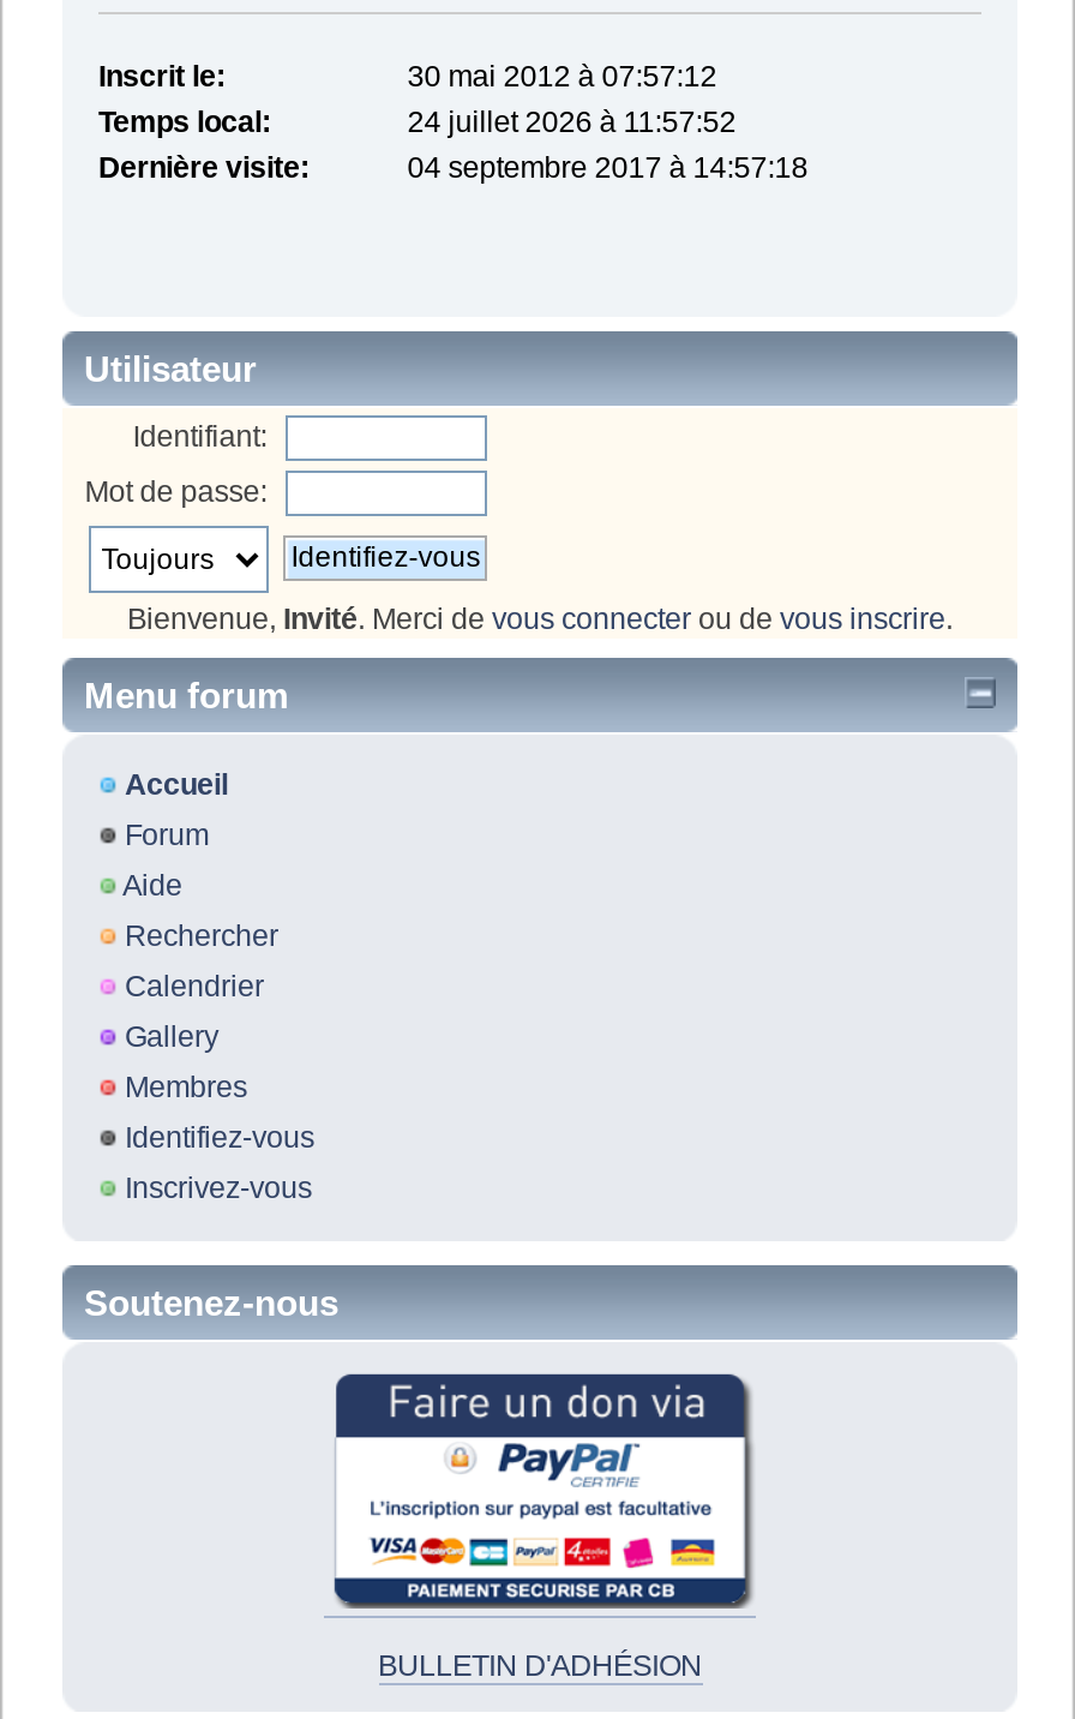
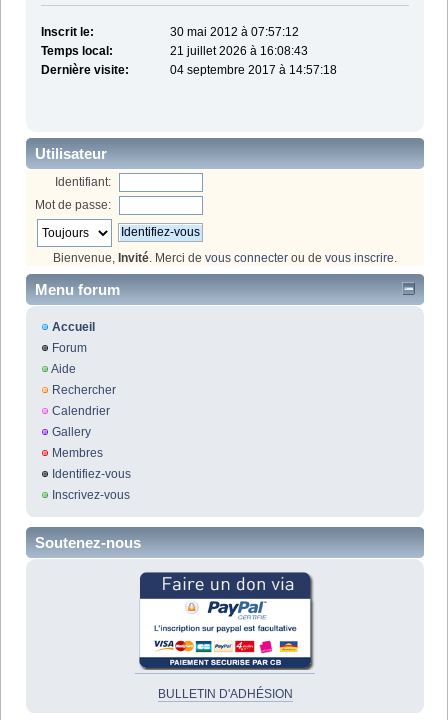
- 24 juillet 2026 à 11:57:52
+ 21 juillet 2026 à 16:08:43
